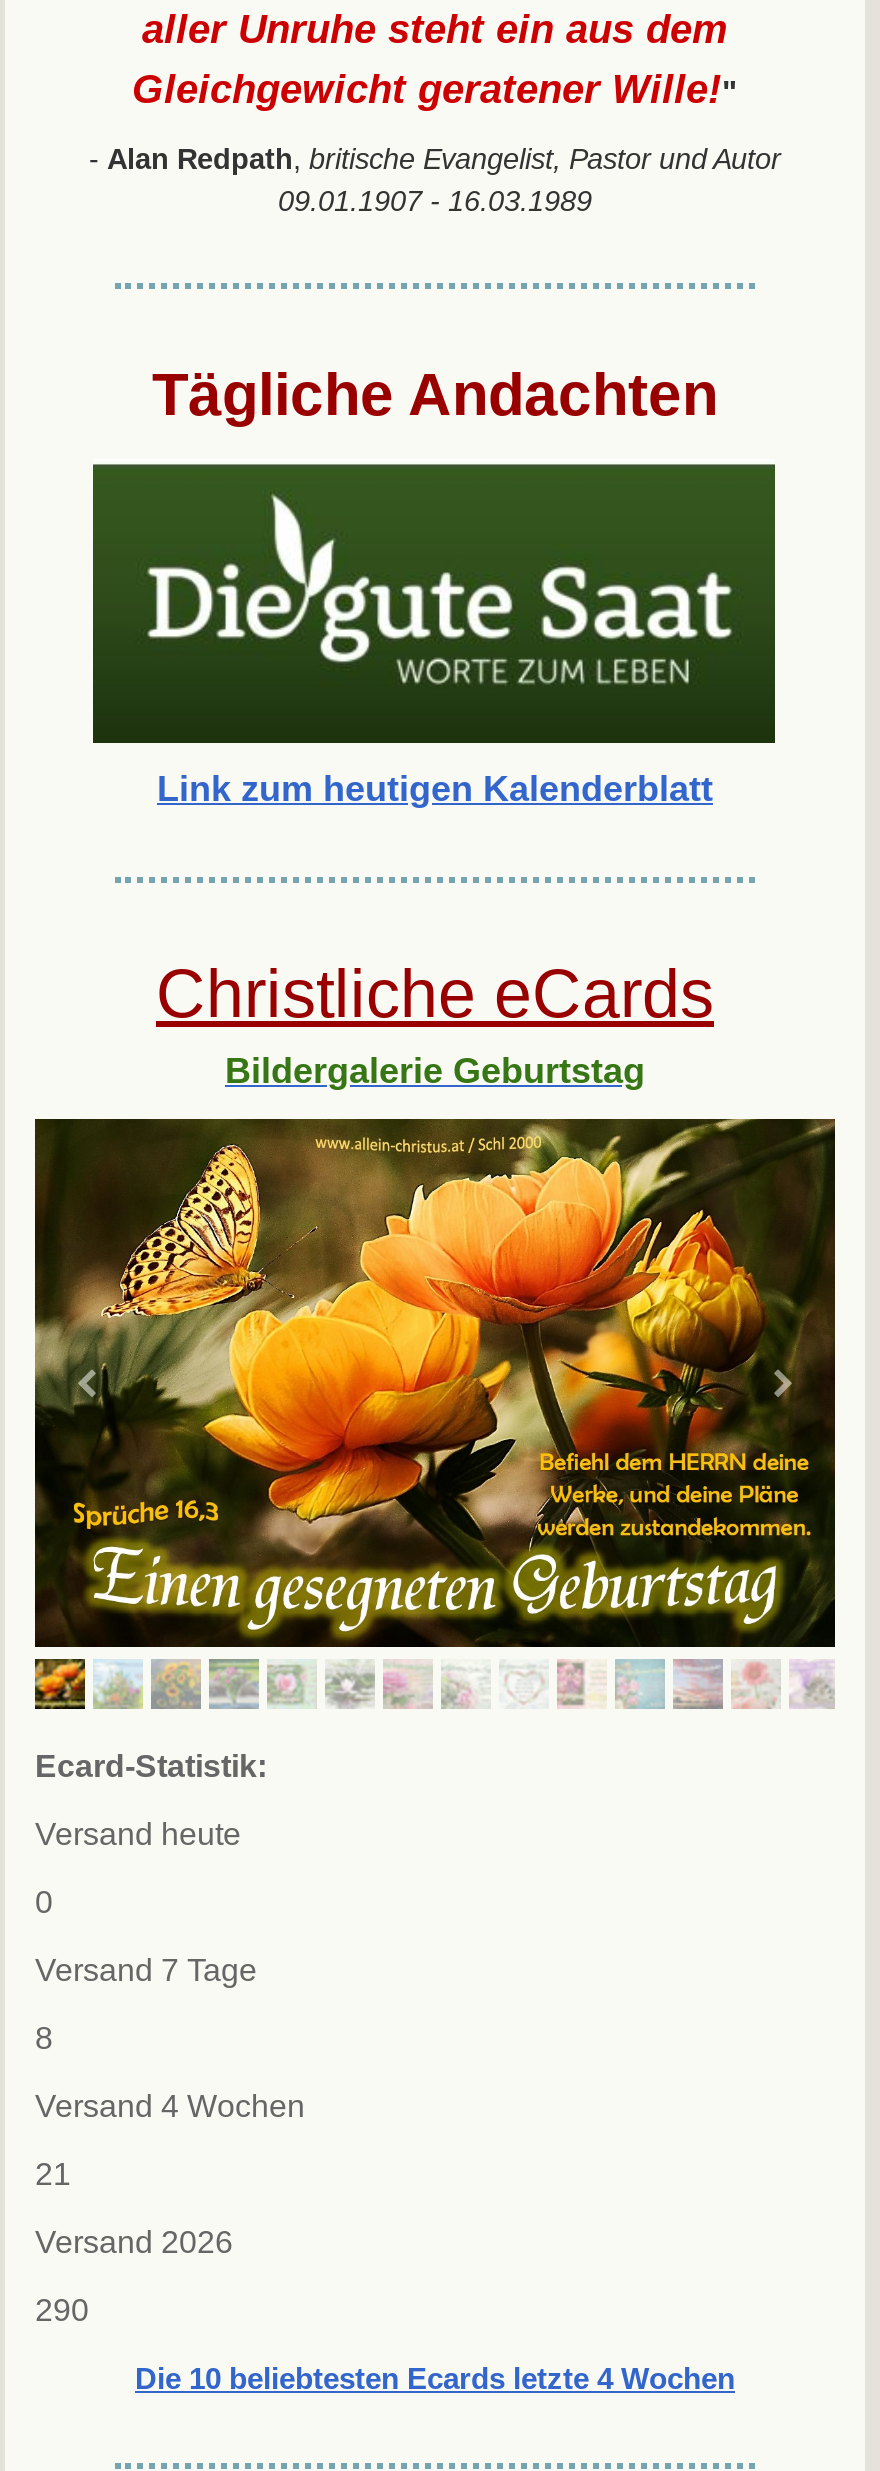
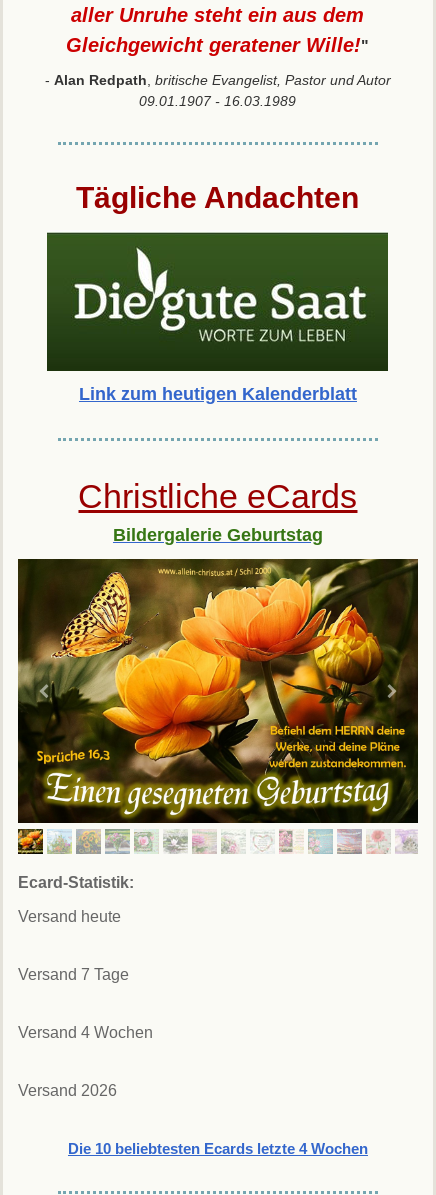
- 0

- 8

- 21

- 290
